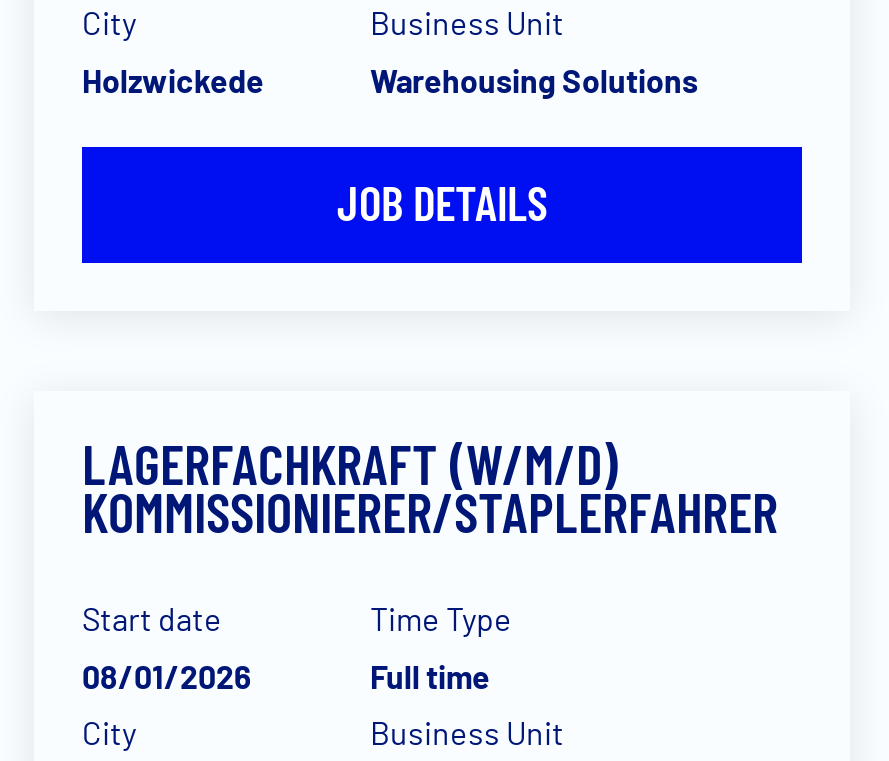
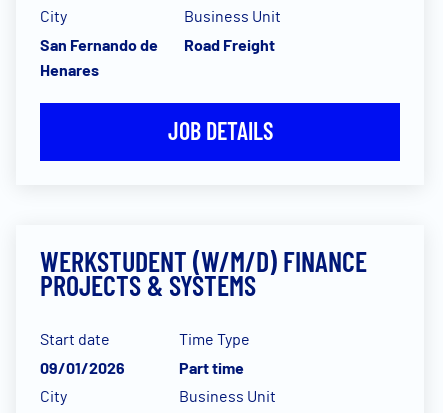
- Holzwickede
+ San Fernando de
+ Henares

- Warehousing Solutions
+ Road Freight

- LAGERFACHKRAFT (W/M/D)
- KOMMISSIONIERER/STAPLERFAHRER
+ WERKSTUDENT (W/M/D) FINANCE
+ PROJECTS & SYSTEMS

- 08/01/2026
+ 09/01/2026

- Full time
+ Part time
